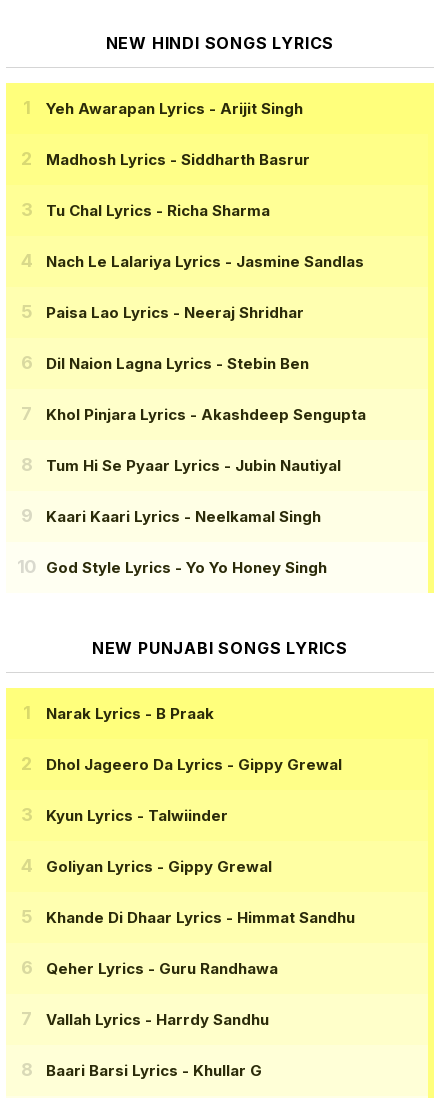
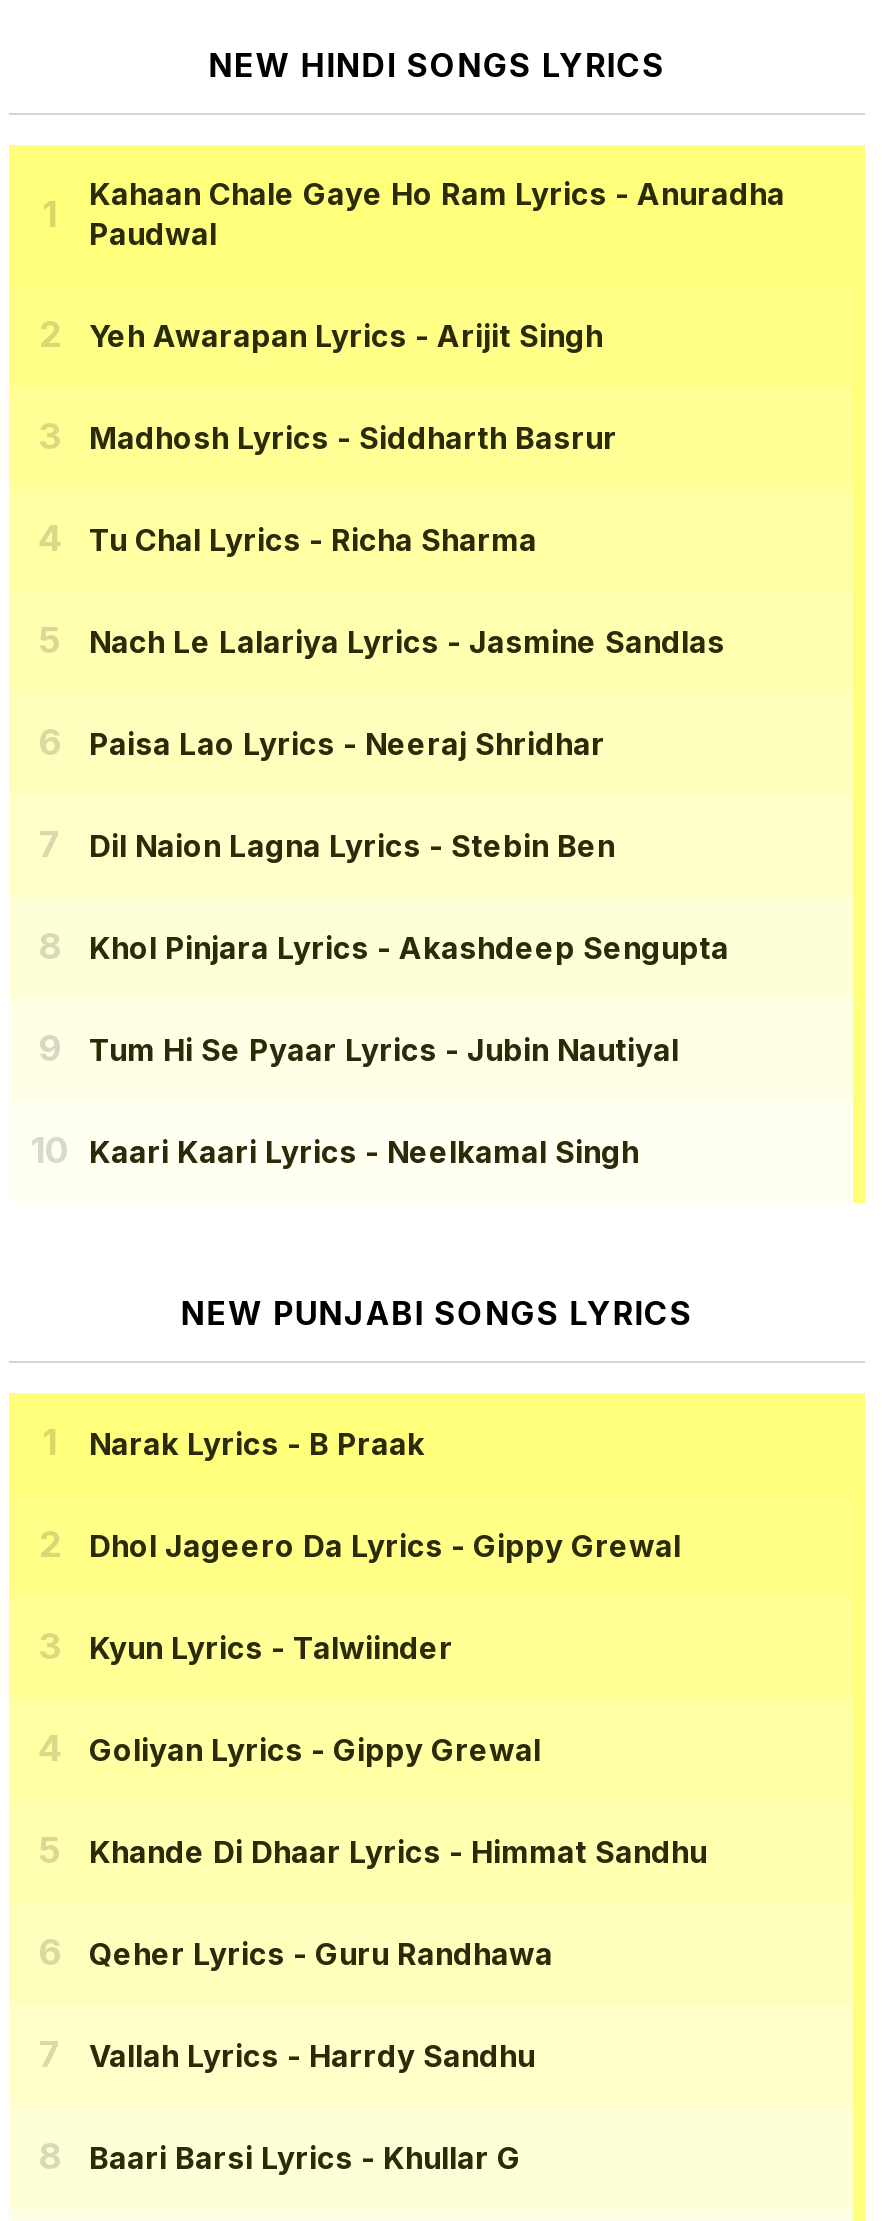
+ Kahaan Chale Gaye Ho Ram Lyrics - Anuradha
+ Paudwal

moved down: Yeh Awarapan Lyrics - Arijit Singh | Madhosh Lyrics - Siddharth Basrur | Tu Chal Lyrics - Richa Sharma | ... | Tum Hi Se Pyaar Lyrics - Jubin Nautiyal | Kaari Kaari Lyrics - Neelkamal Singh

- God Style Lyrics - Yo Yo Honey Singh
